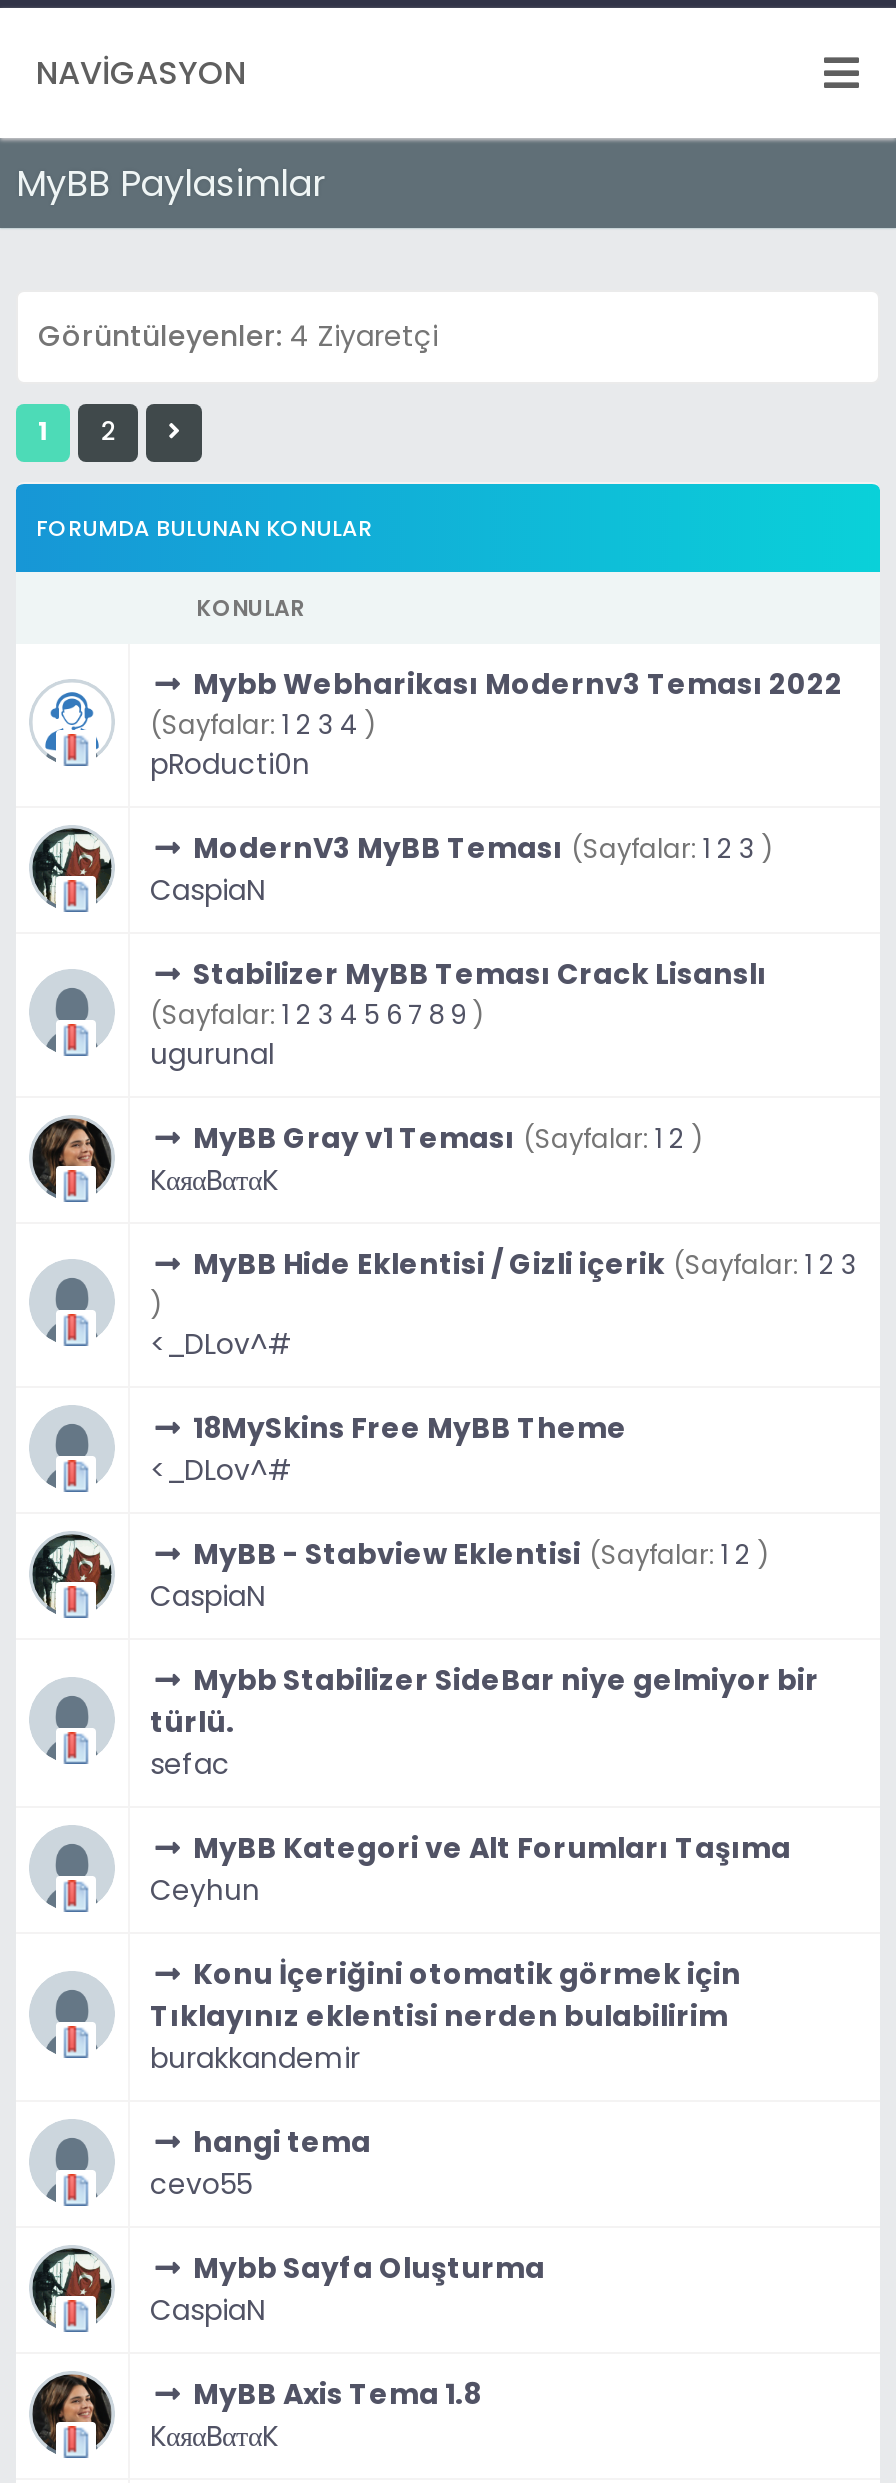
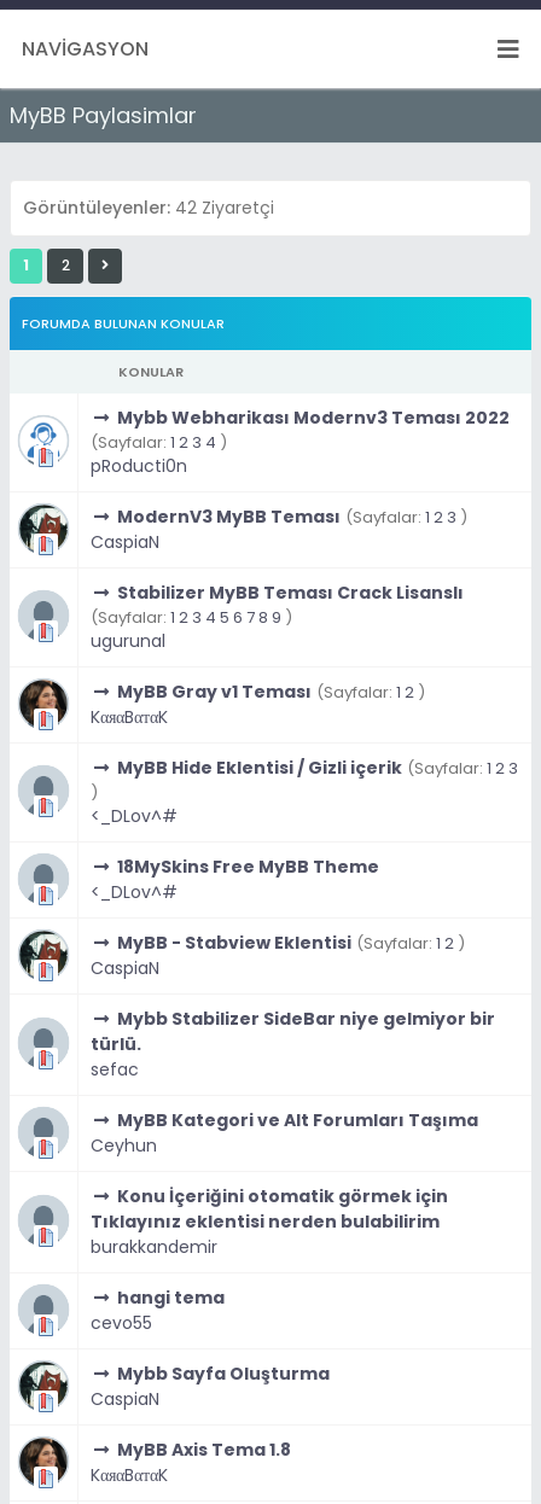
- Görüntüleyenler: 4 Ziyaretçi
+ Görüntüleyenler: 42 Ziyaretçi
